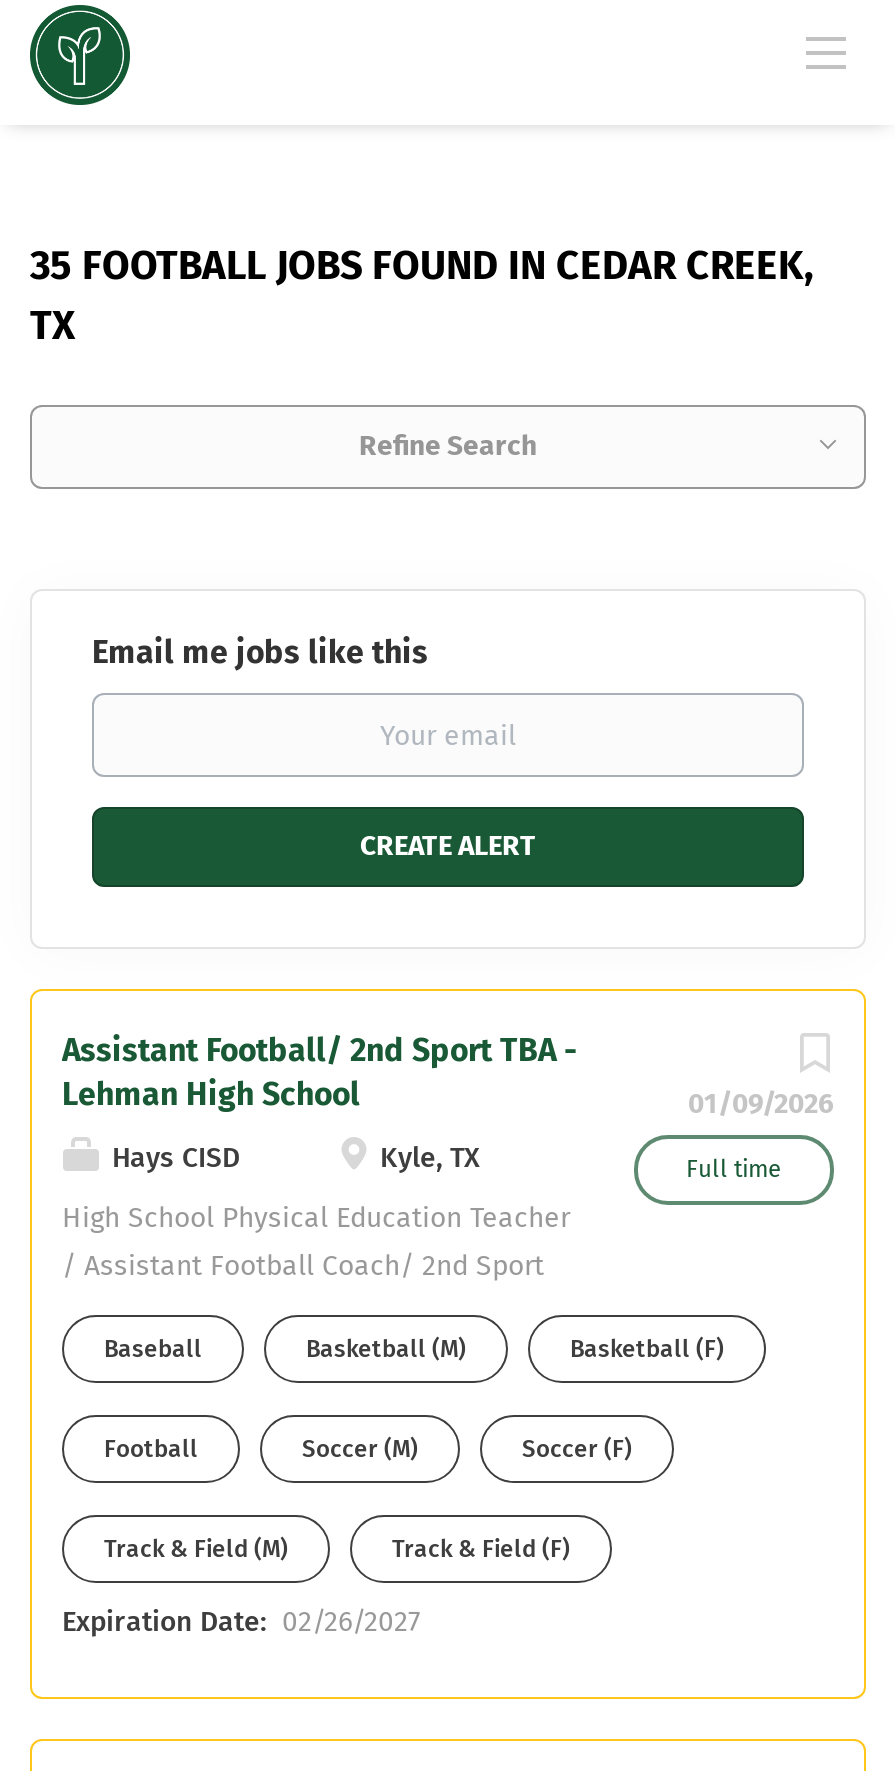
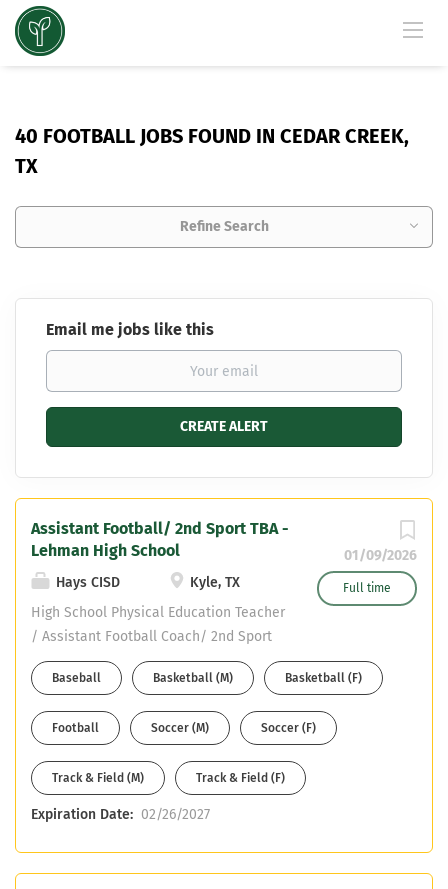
- 35 FOOTBALL JOBS FOUND IN CEDAR CREEK,
+ 40 FOOTBALL JOBS FOUND IN CEDAR CREEK,
